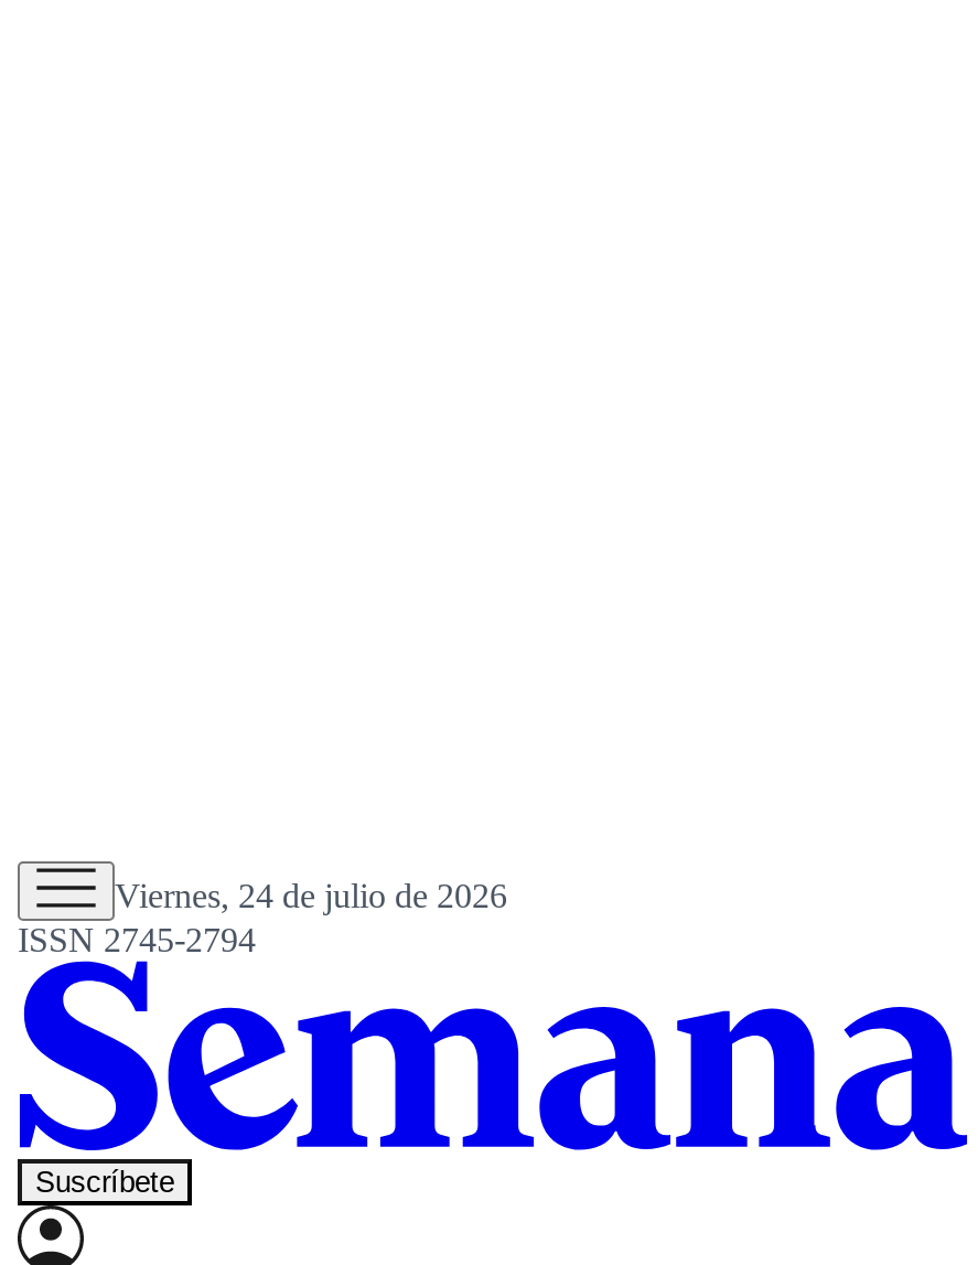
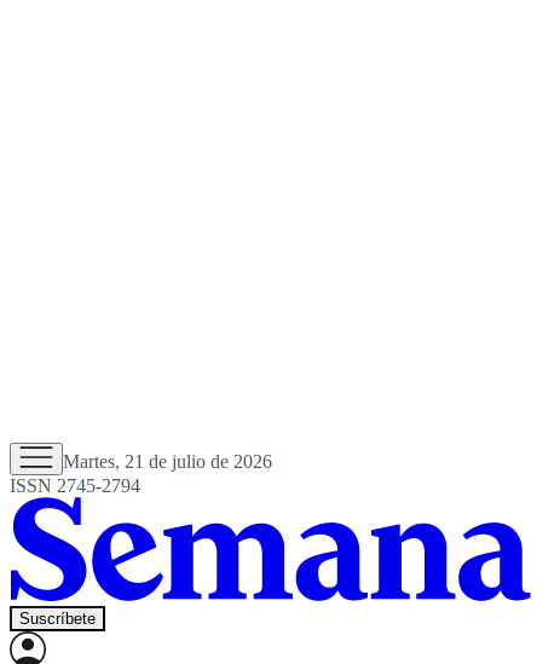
- Viernes, 24 de julio de 2026
+ Martes, 21 de julio de 2026
